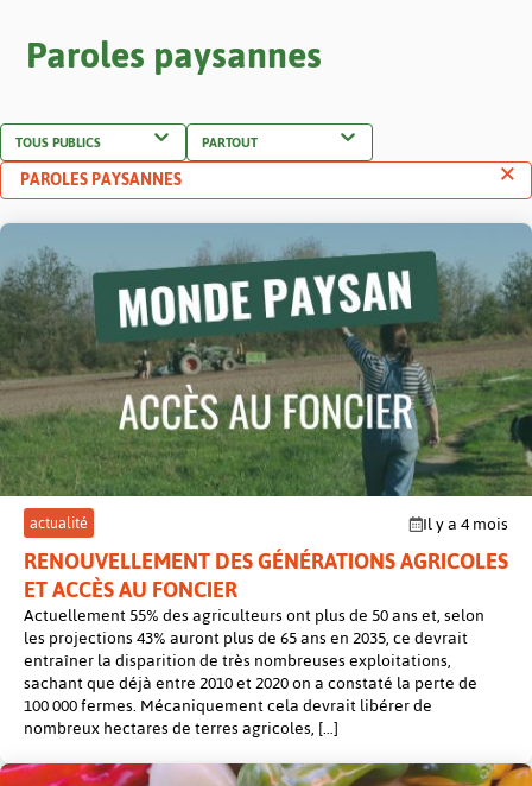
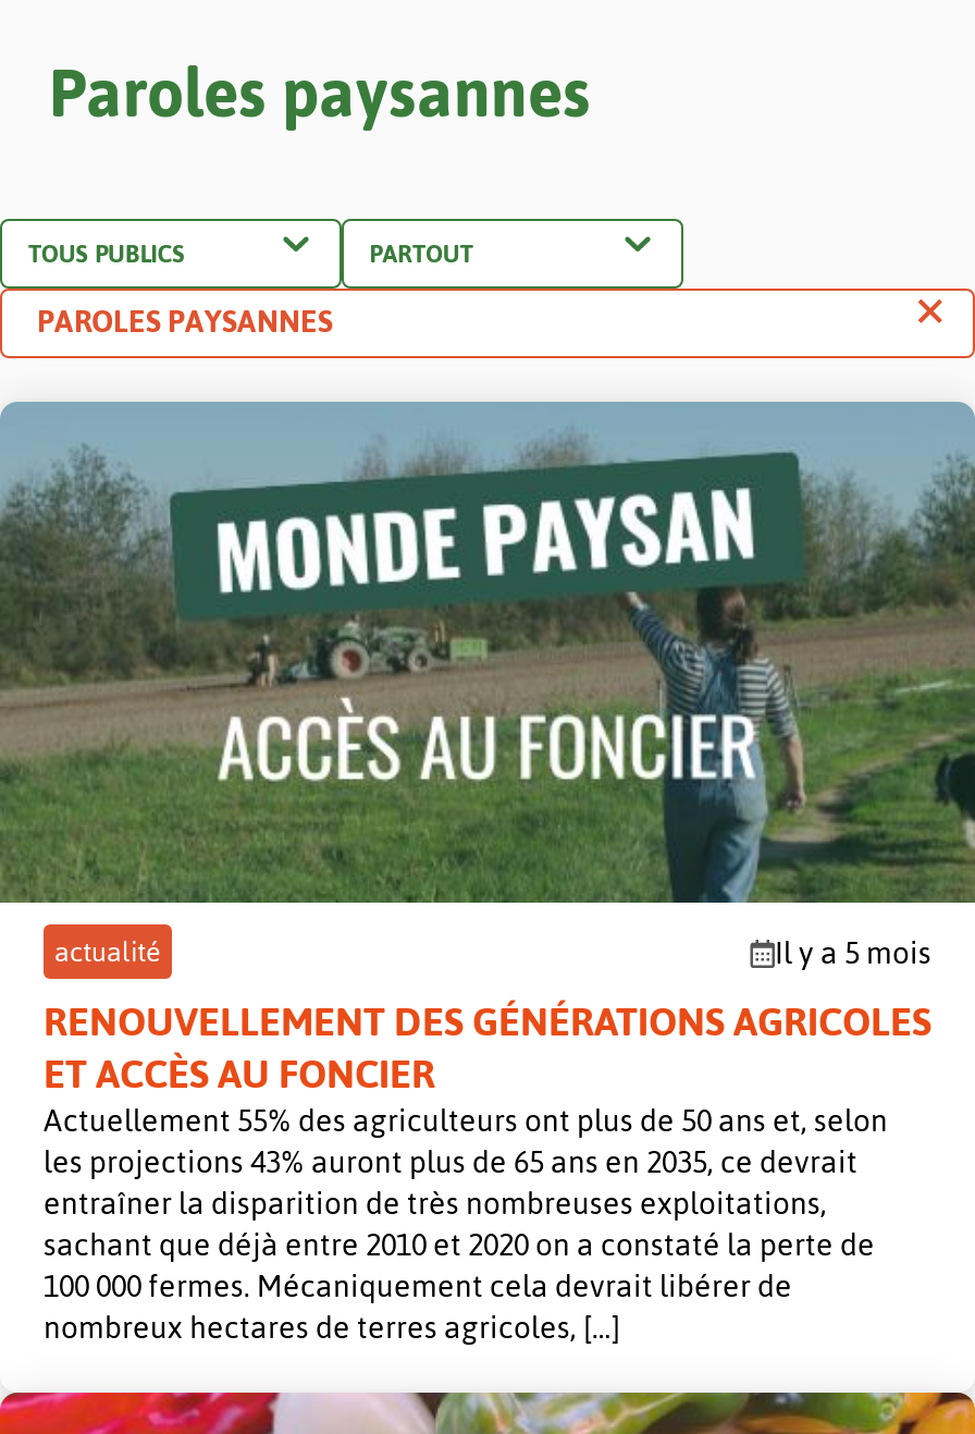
- Il y a 4 mois
+ Il y a 5 mois
